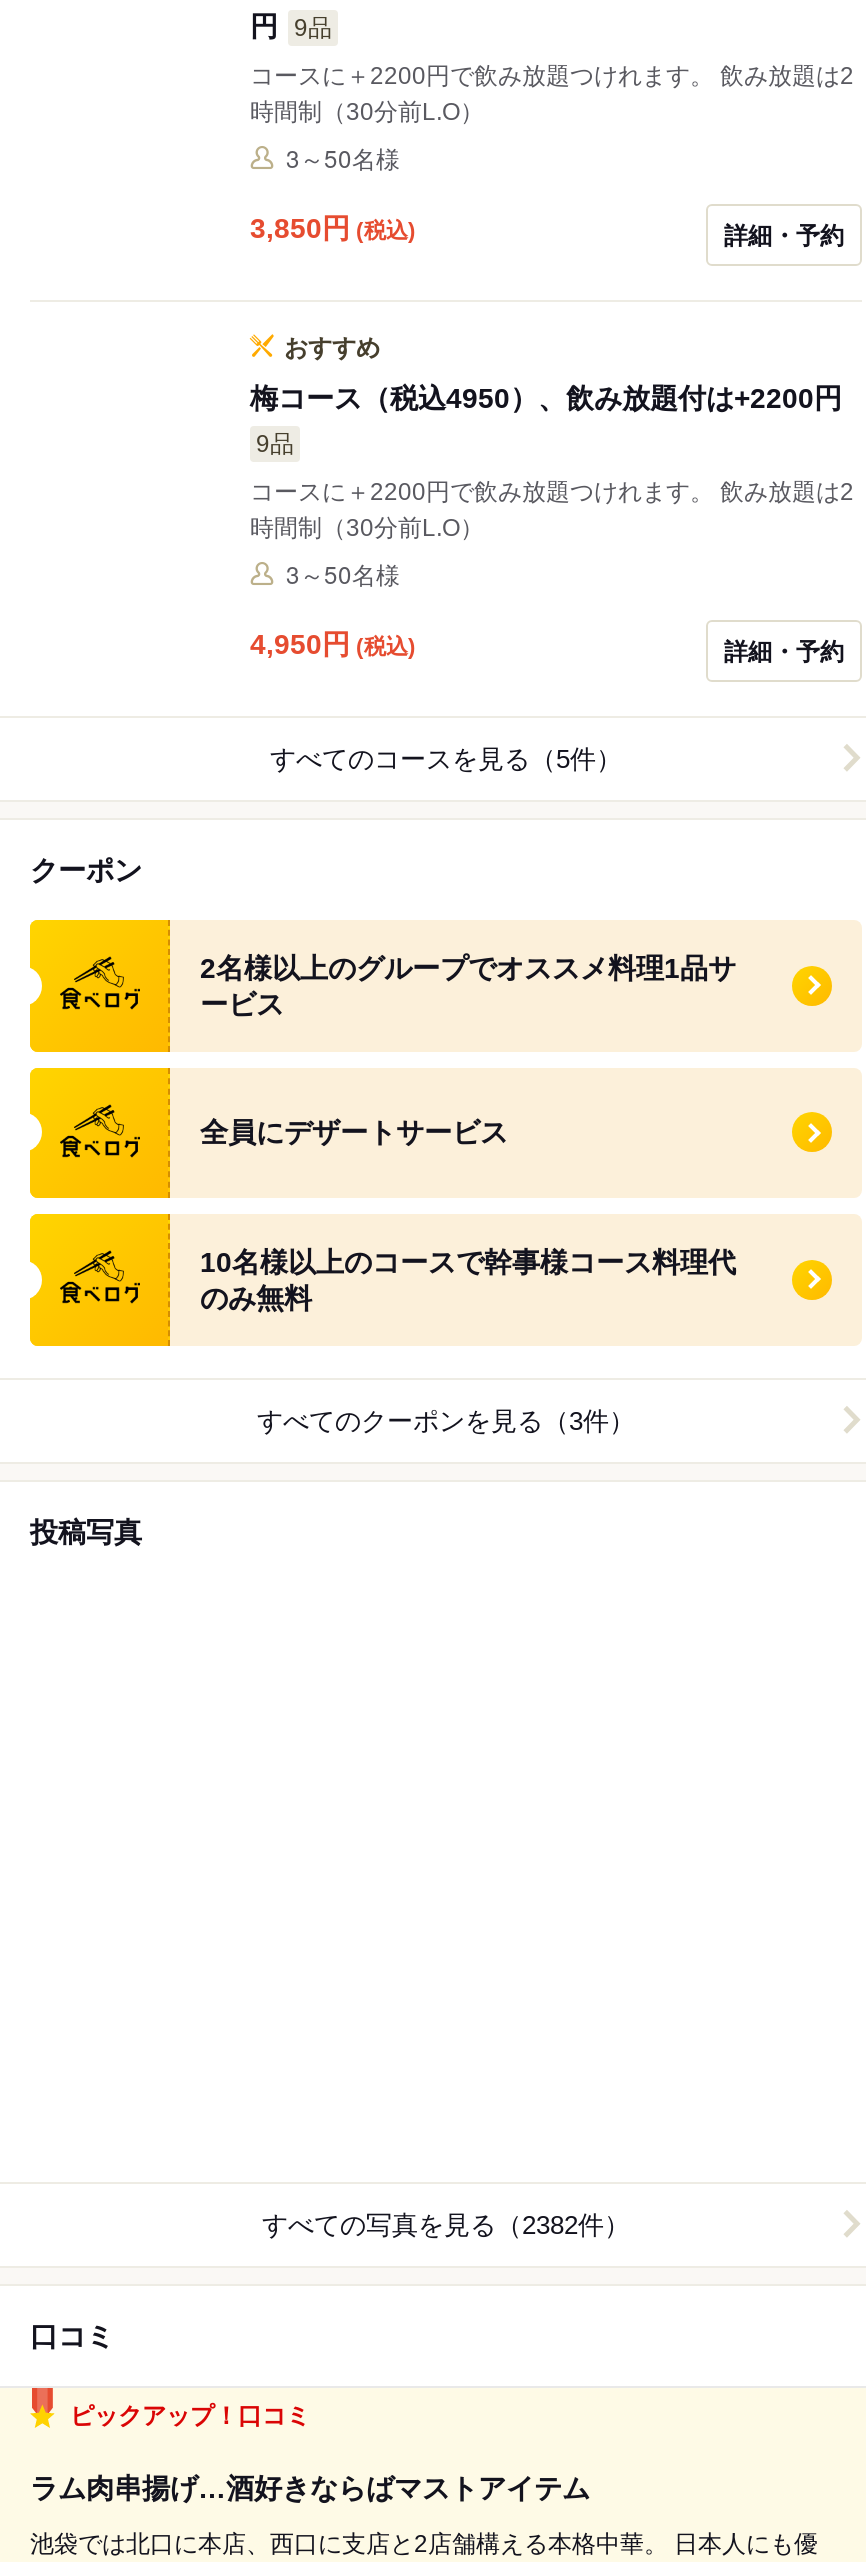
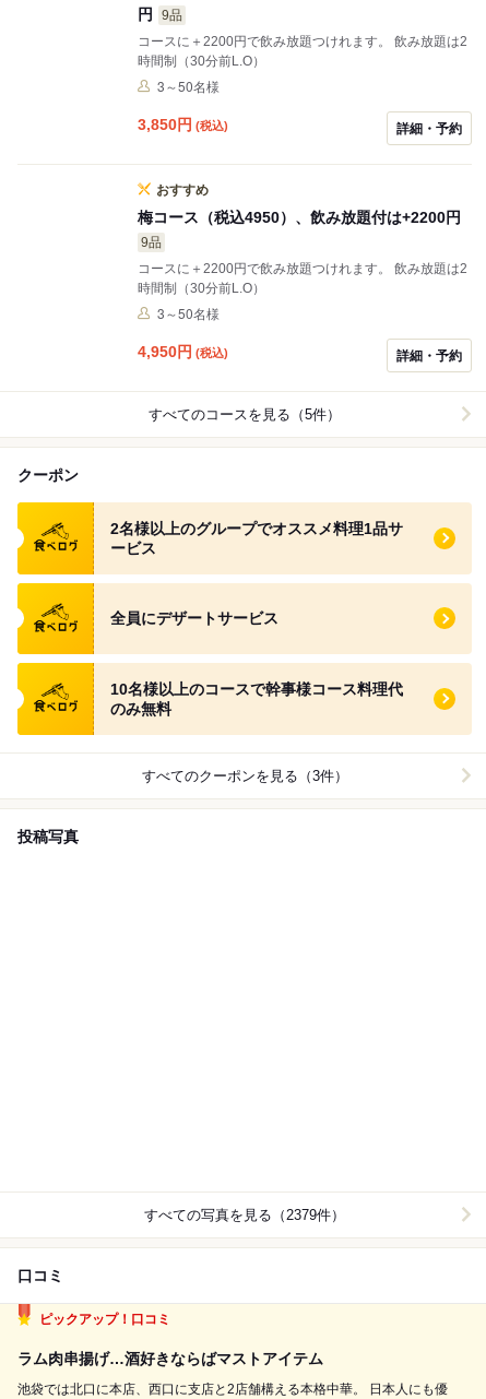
- すべての写真を見る（2382件）
+ すべての写真を見る（2379件）
